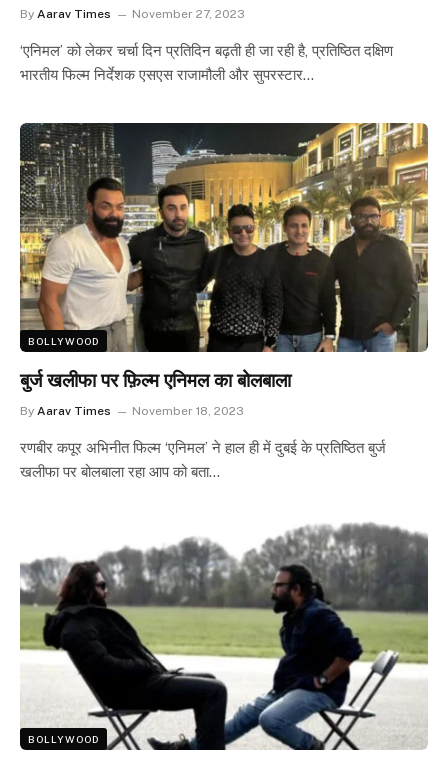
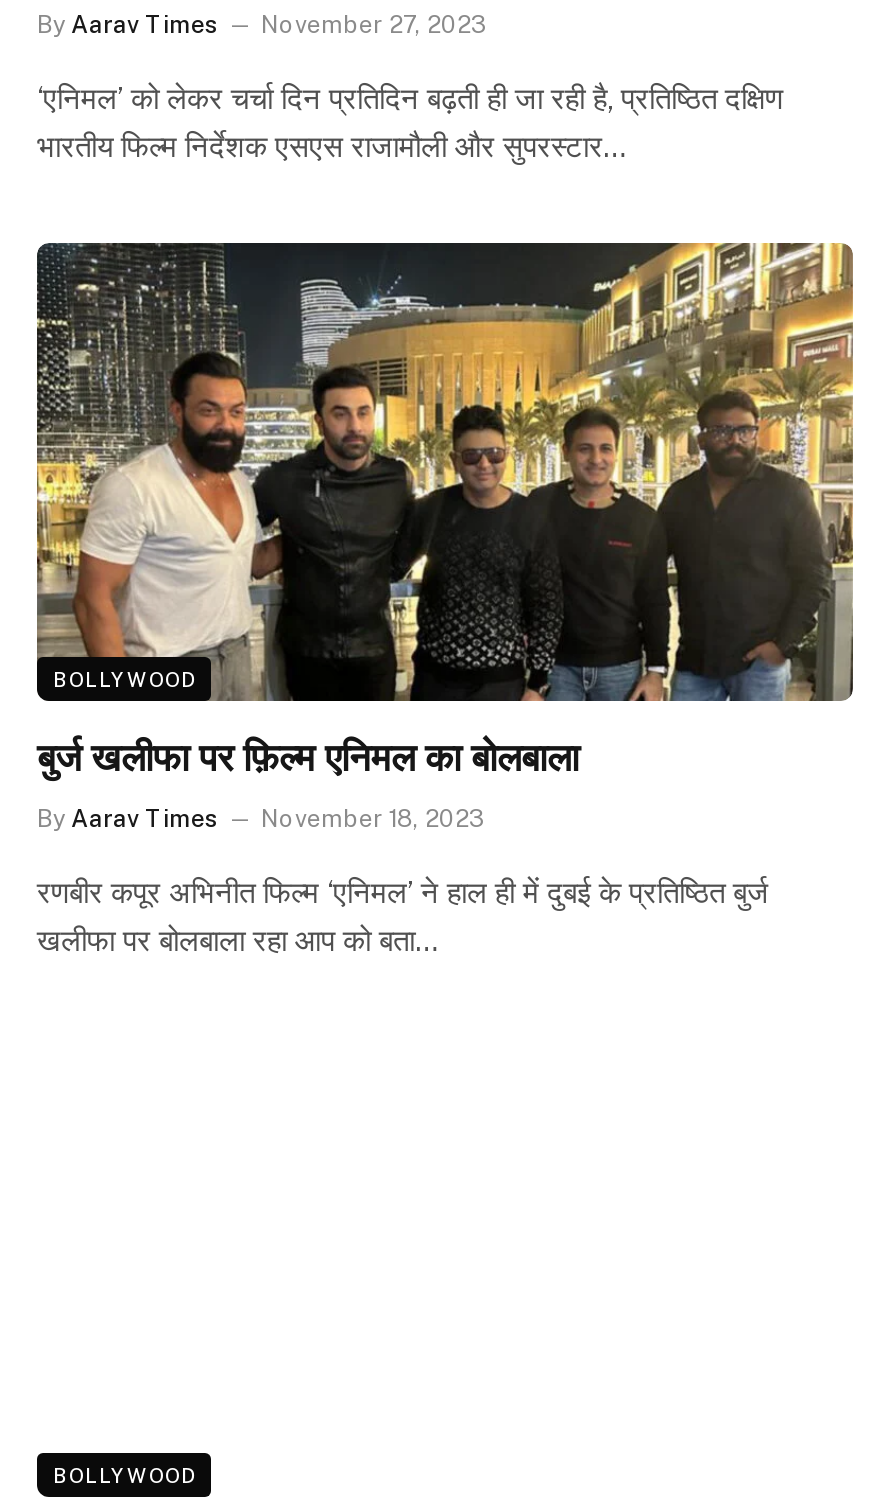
- [image]
